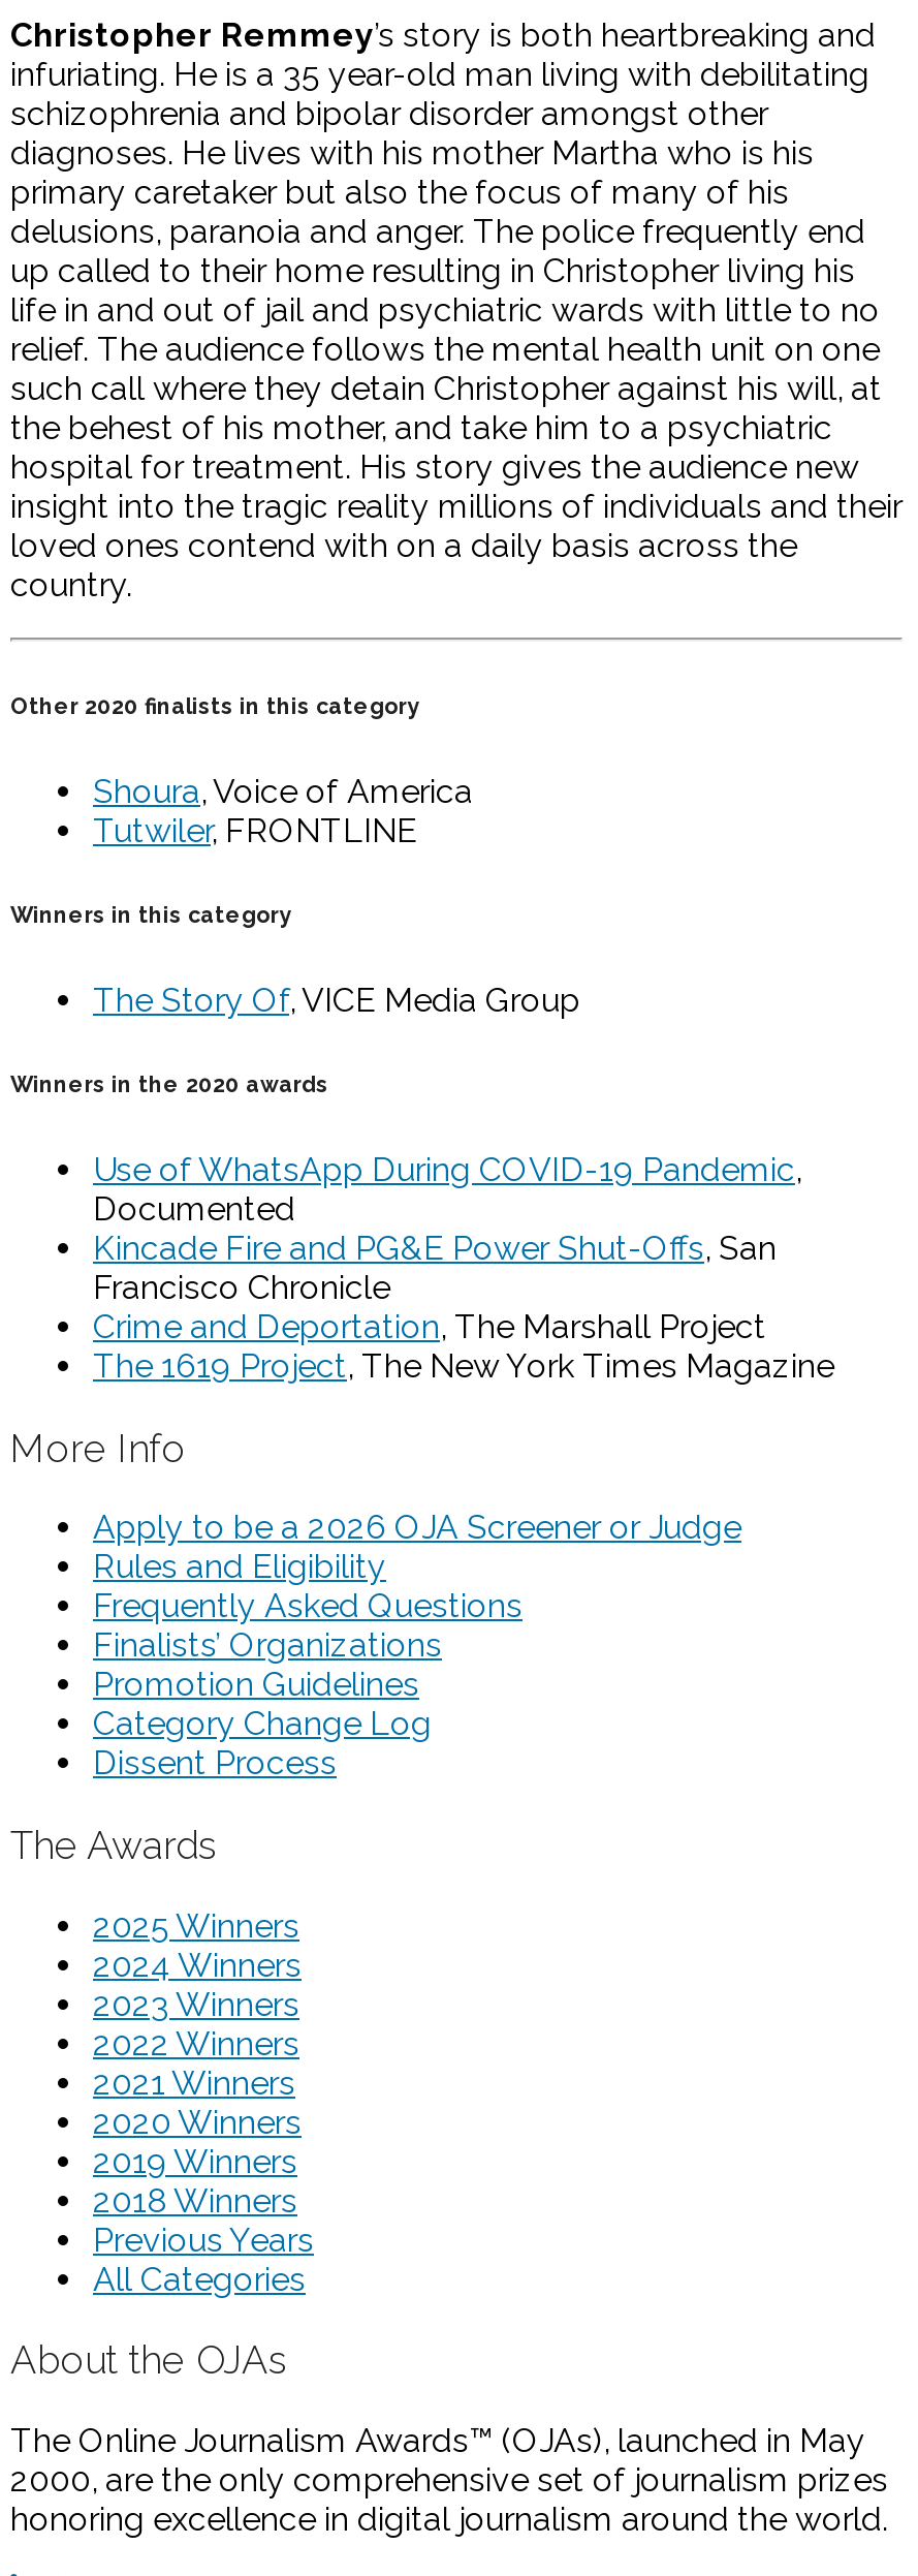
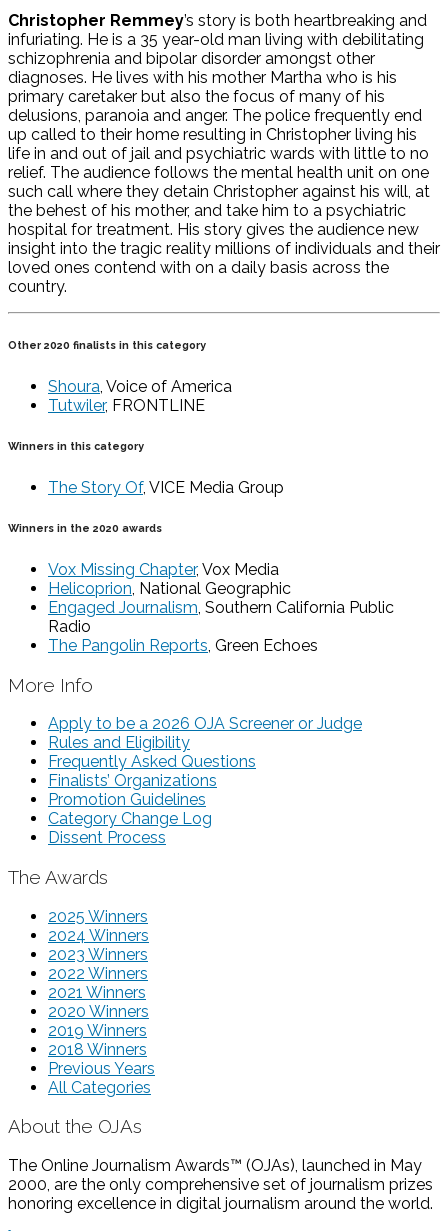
- Use of WhatsApp During COVID-19 Pandemic,
- Documented
- Kincade Fire and PG&E Power Shut-Offs, San
- Francisco Chronicle
- Crime and Deportation, The Marshall Project
- The 1619 Project, The New York Times Magazine
+ Vox Missing Chapter, Vox Media
+ Helicoprion, National Geographic
+ Engaged Journalism, Southern California Public
+ Radio
+ The Pangolin Reports, Green Echoes
